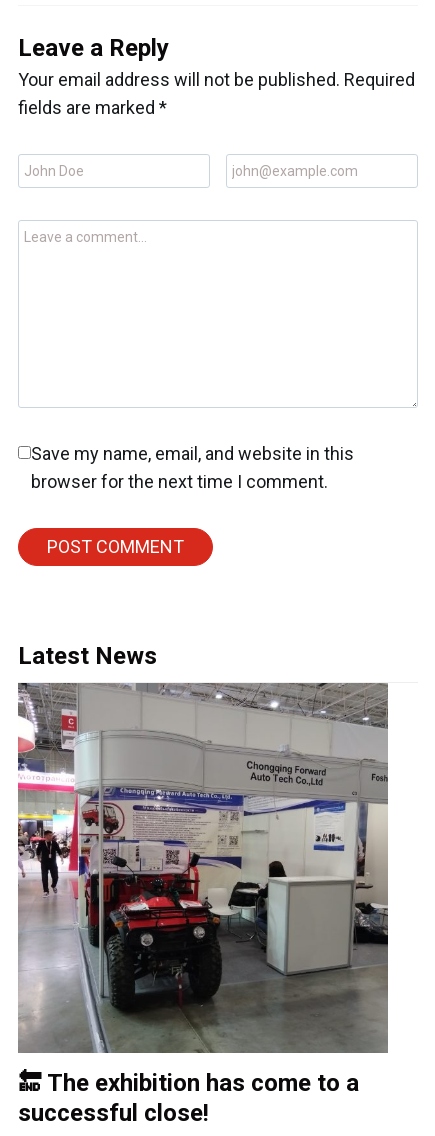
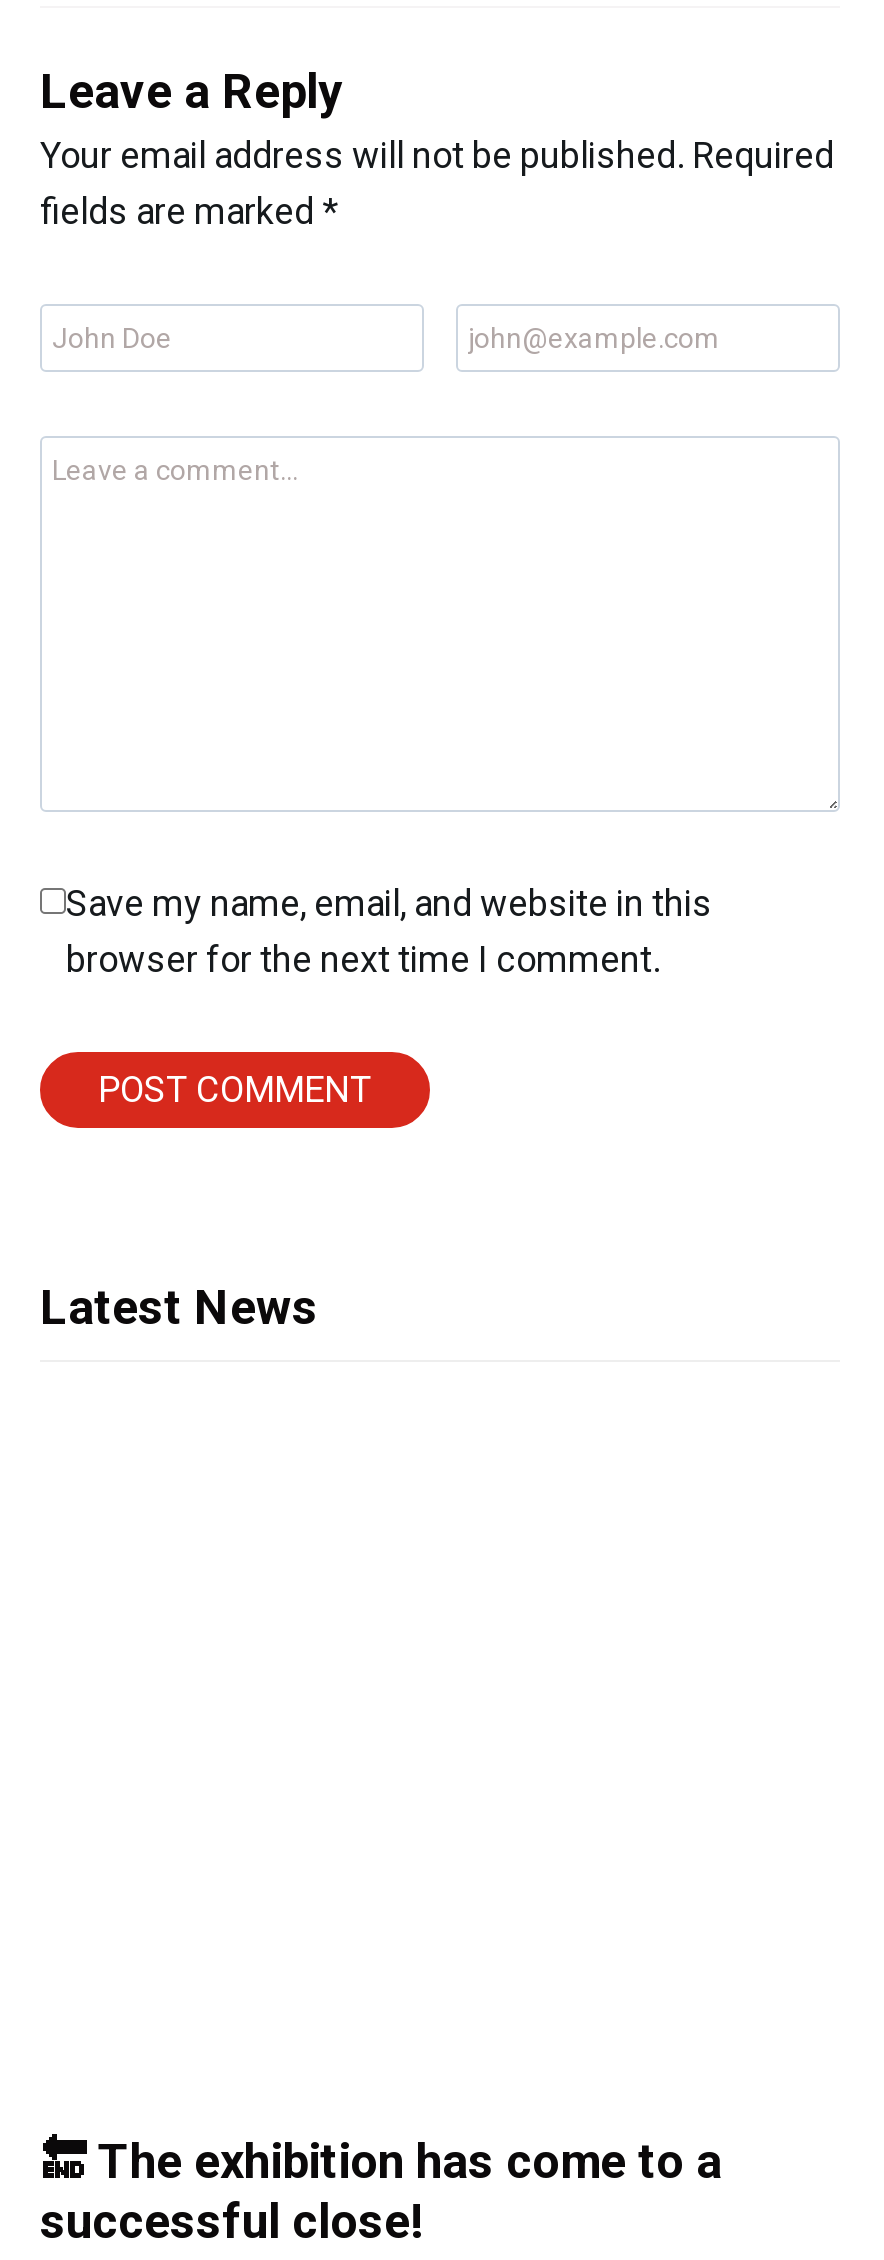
- [image]
